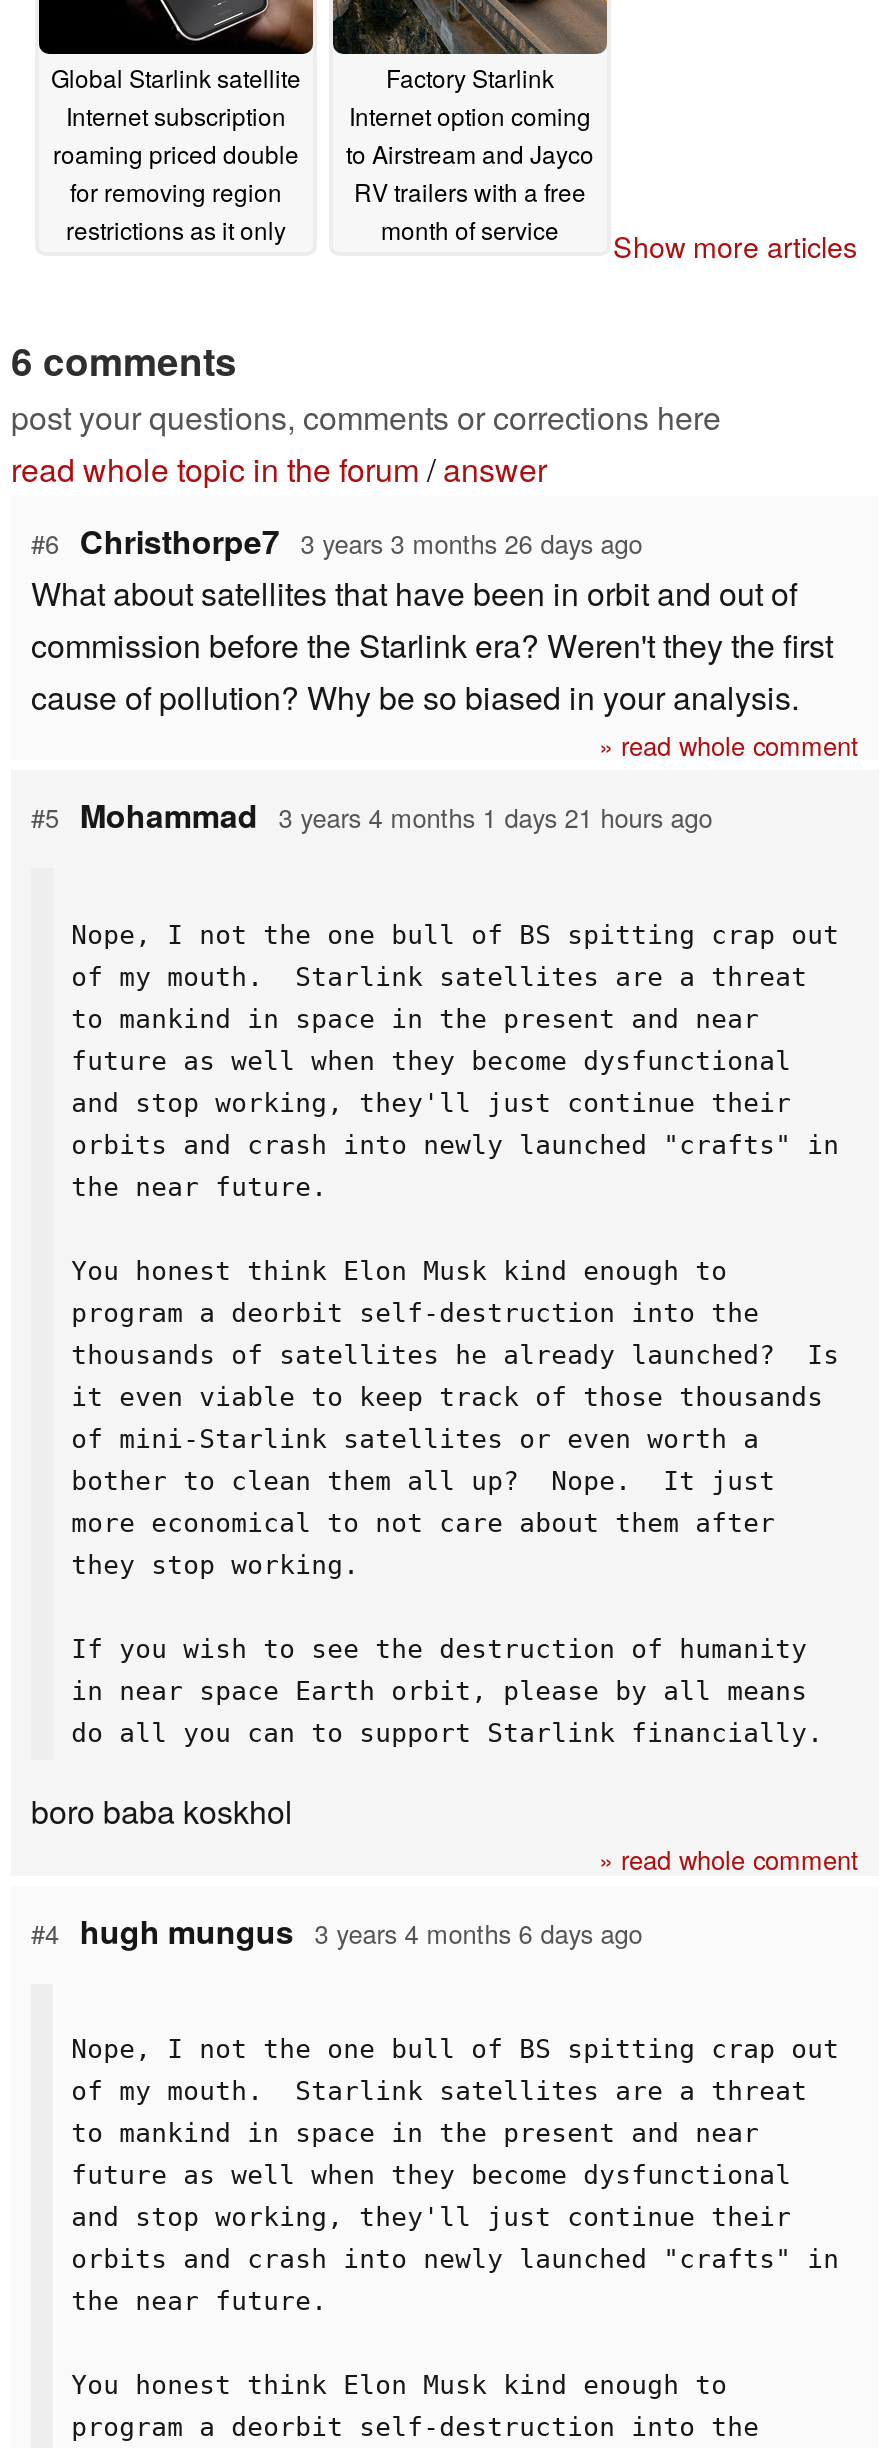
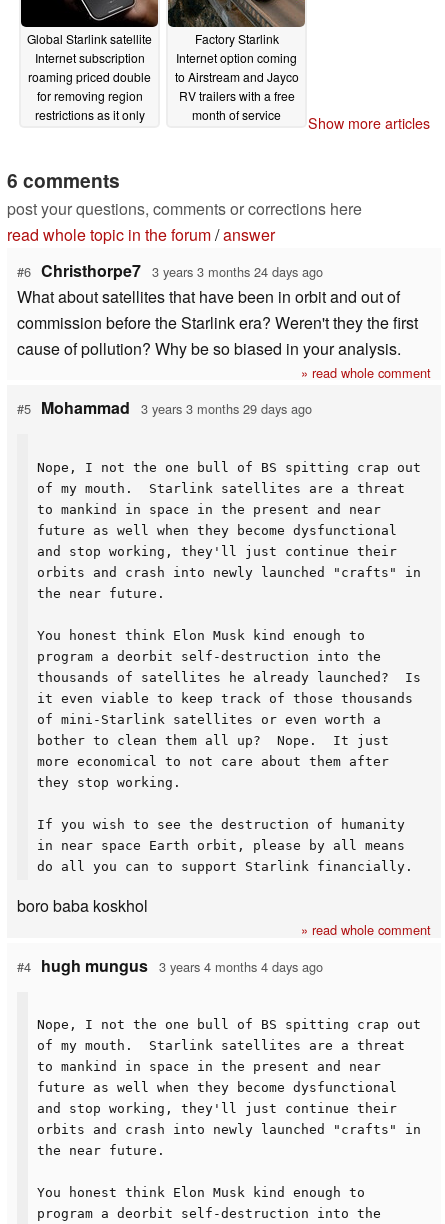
- #6 Christhorpe7 3 years 3 months 26 days ago
+ #6 Christhorpe7 3 years 3 months 24 days ago

- #5 Mohammad 3 years 4 months 1 days 21 hours ago
+ #5 Mohammad 3 years 3 months 29 days ago

- #4 hugh mungus 3 years 4 months 6 days ago
+ #4 hugh mungus 3 years 4 months 4 days ago
